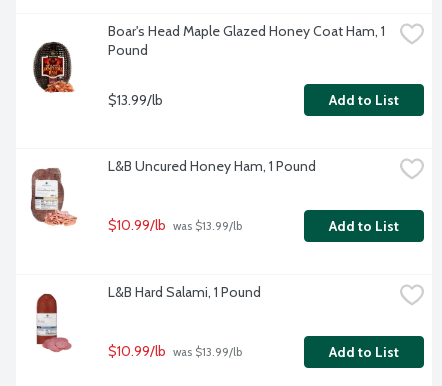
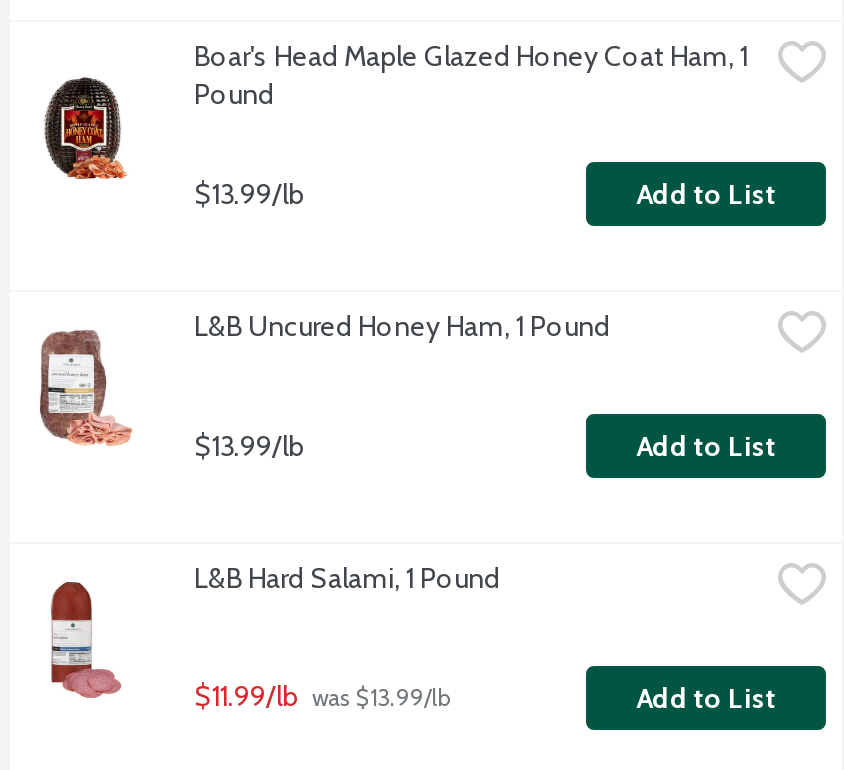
- $10.99/lb was $13.99/lb
+ $13.99/lb

- $10.99/lb was $13.99/lb
+ $11.99/lb was $13.99/lb
